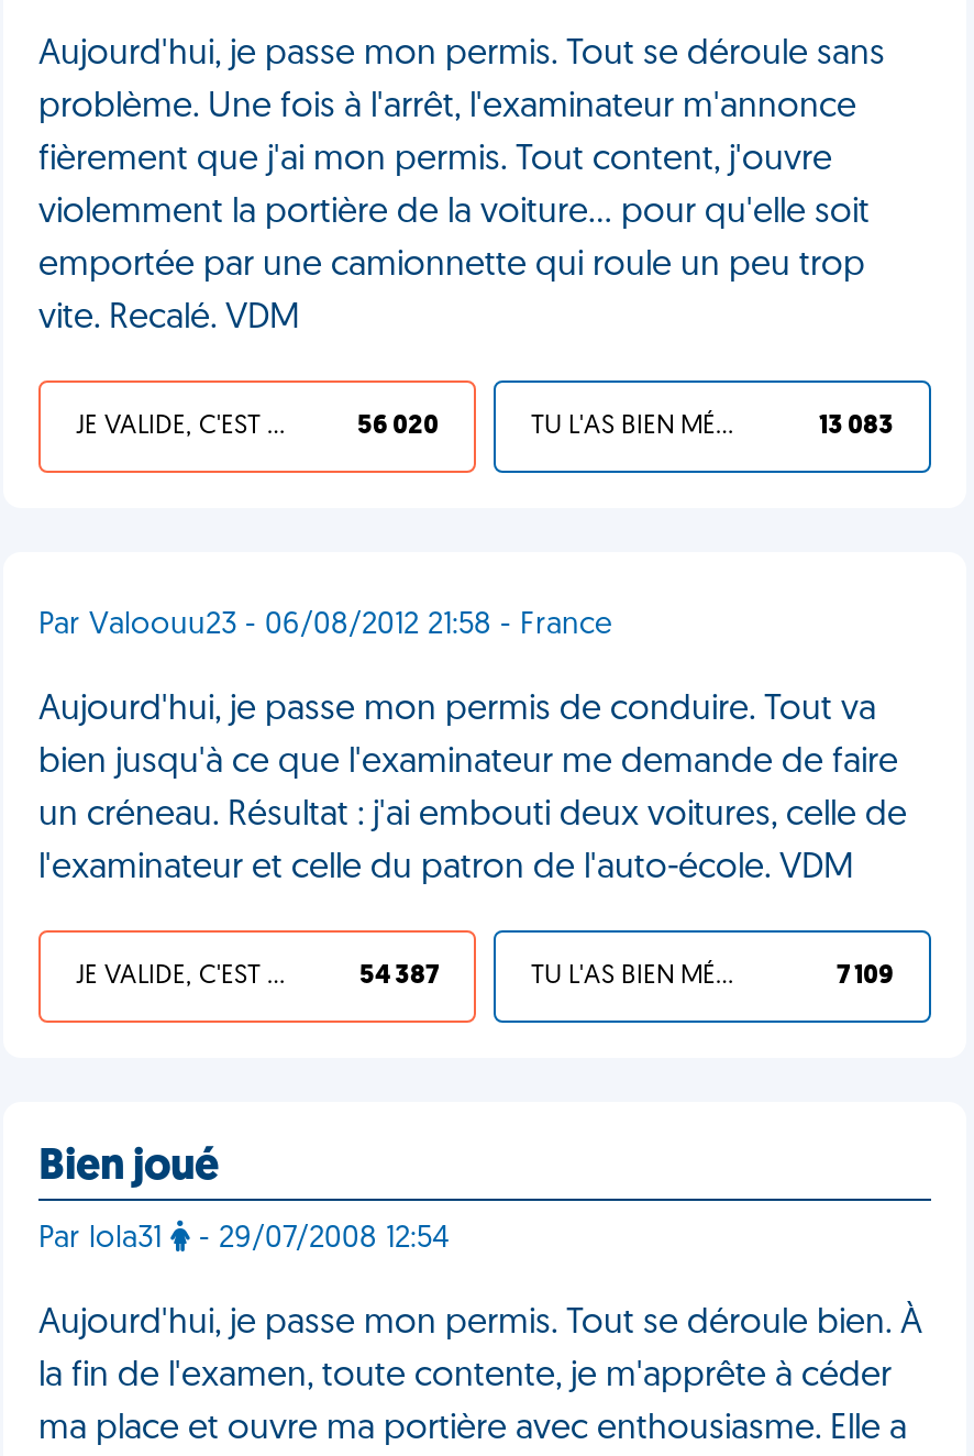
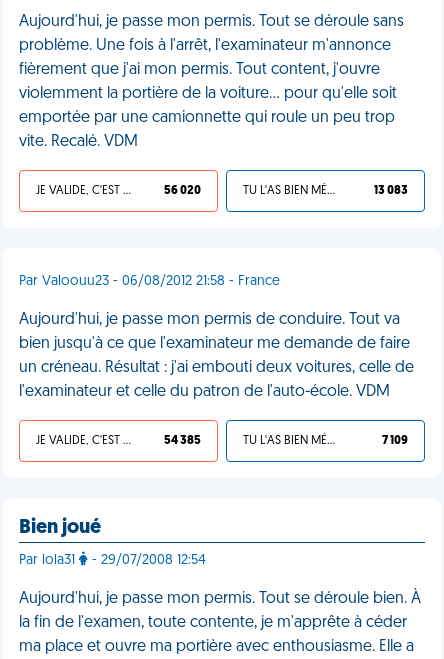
- 54 387
+ 54 385
